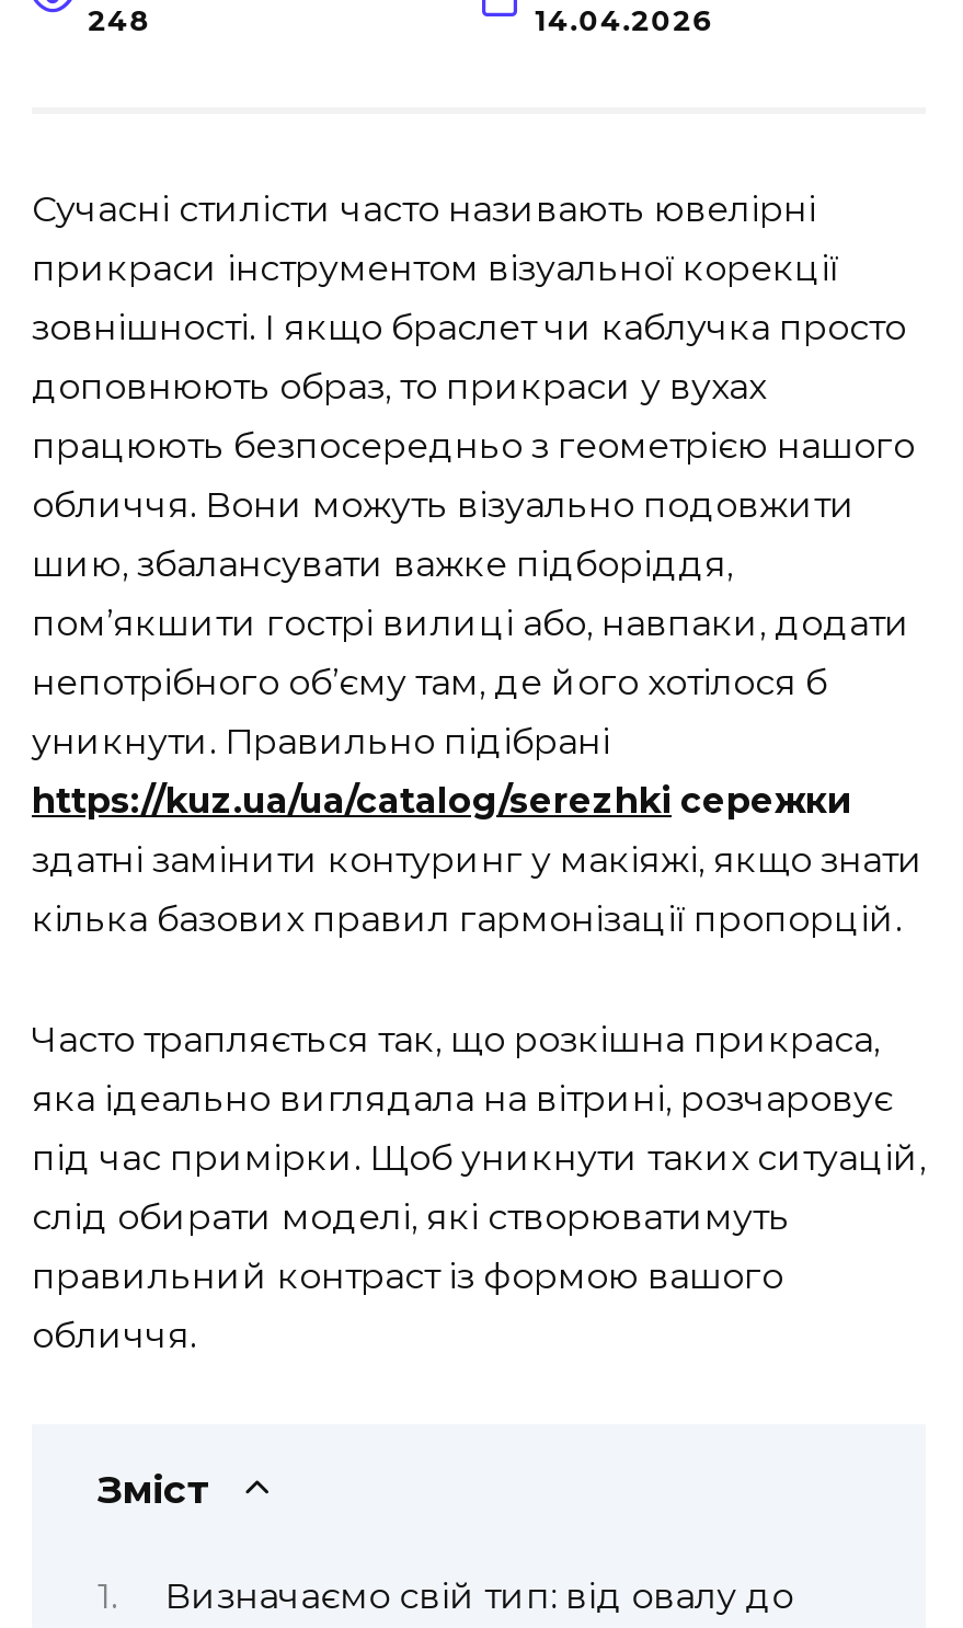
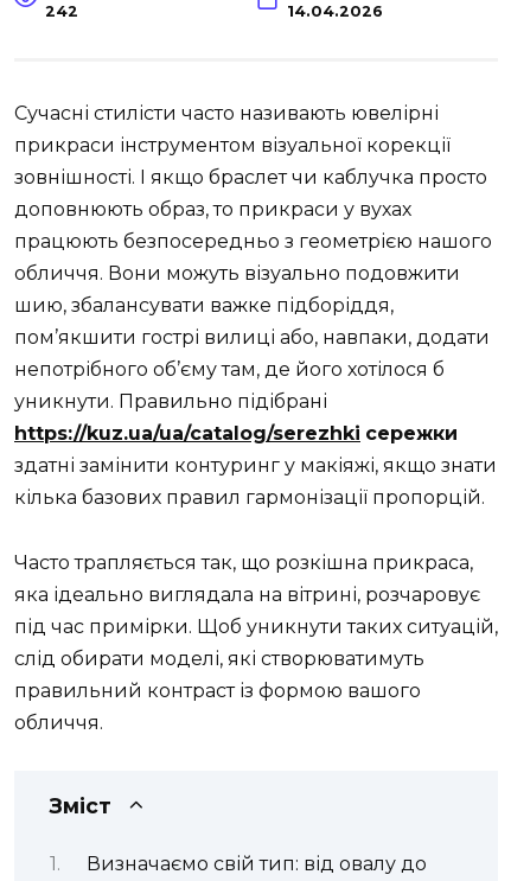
- 248
+ 242
